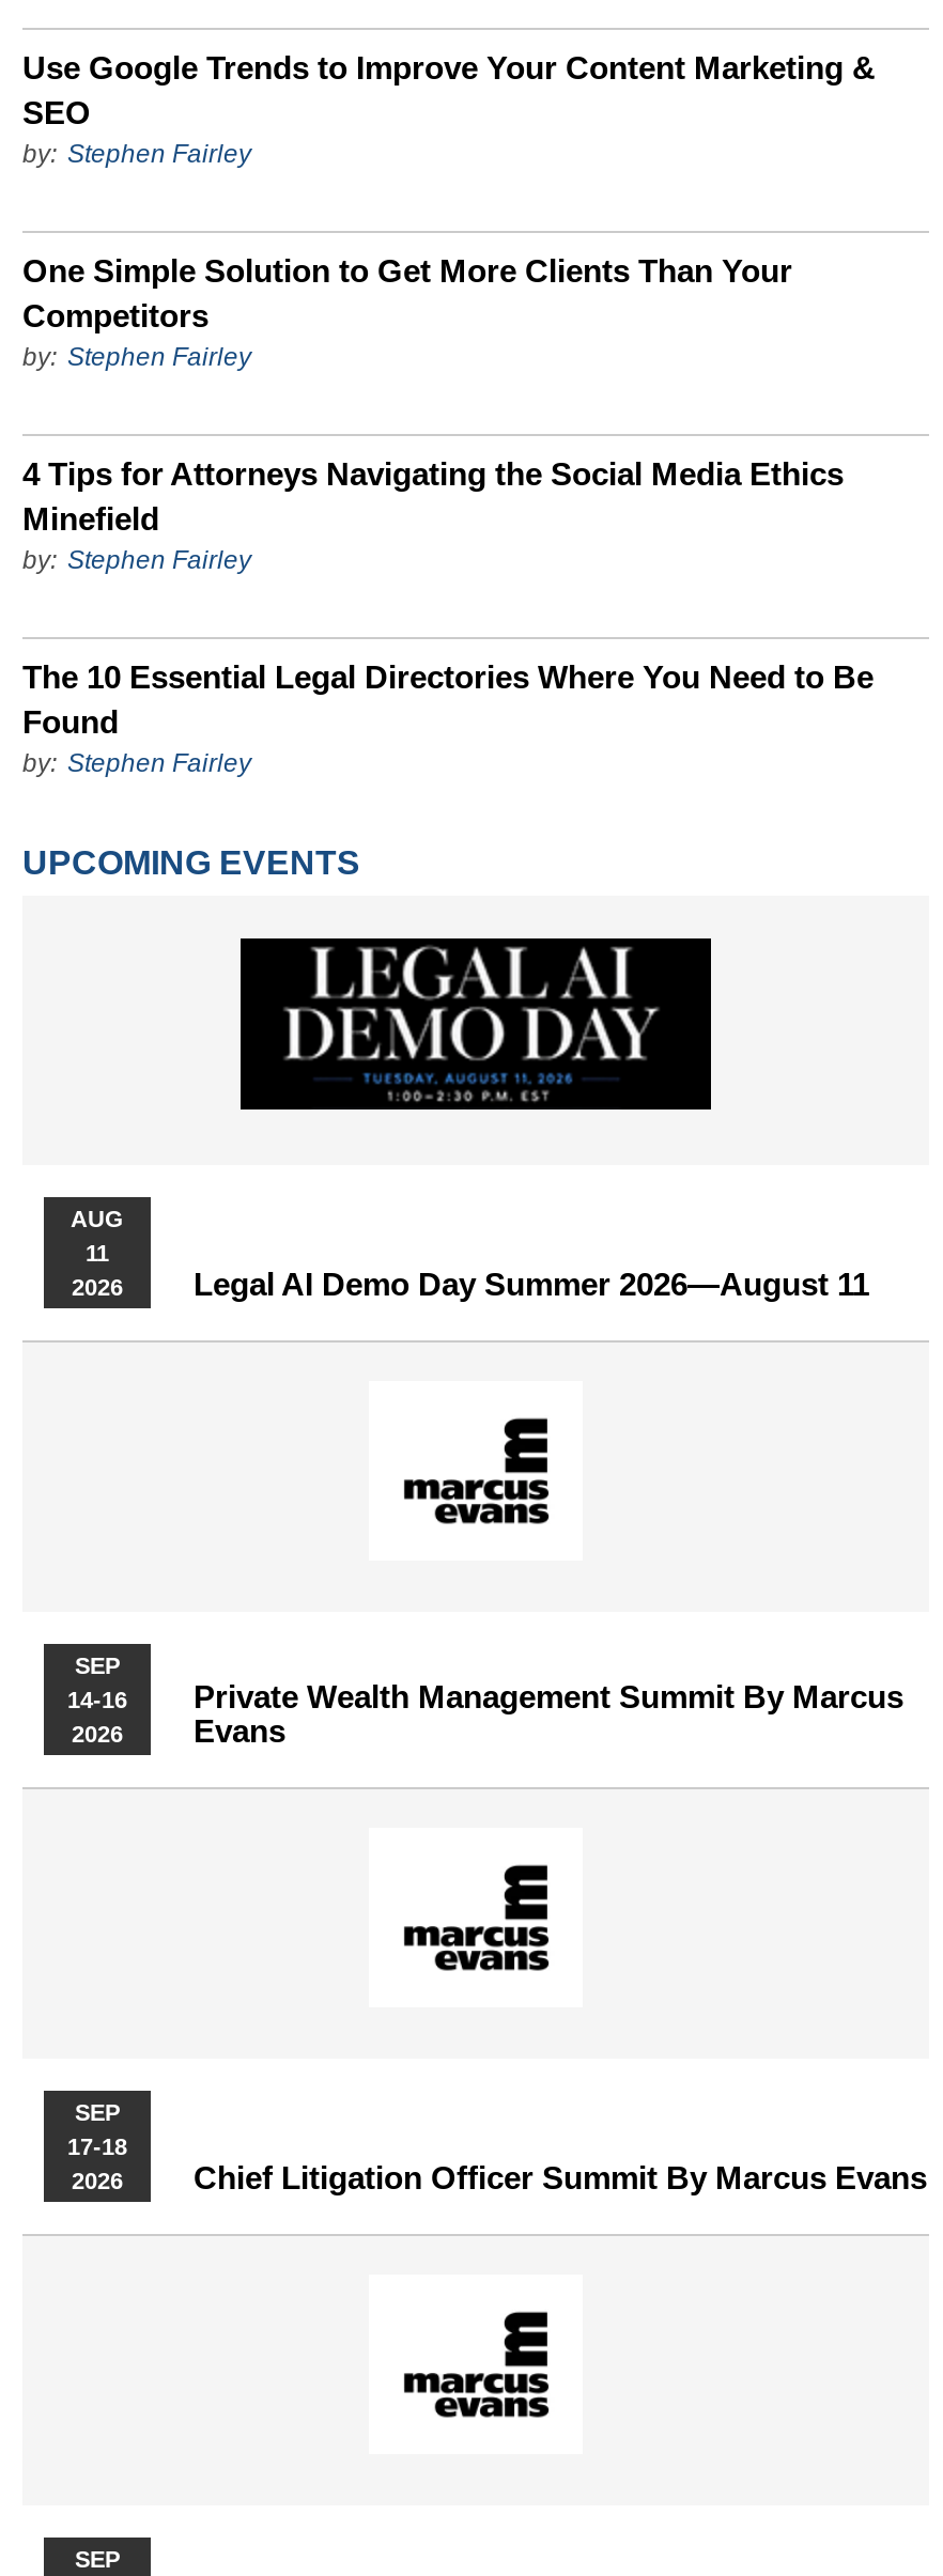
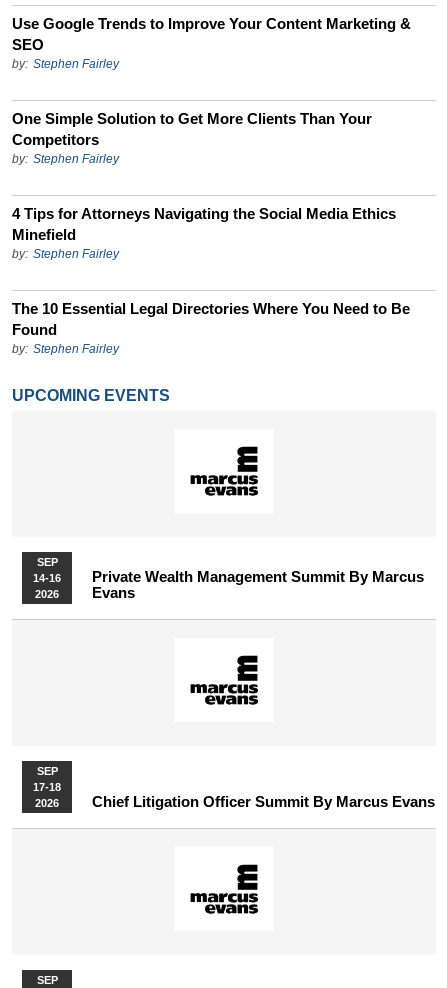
- [image]

- AUG
- 11
- 2026
- Legal AI Demo Day Summer 2026—August 11
